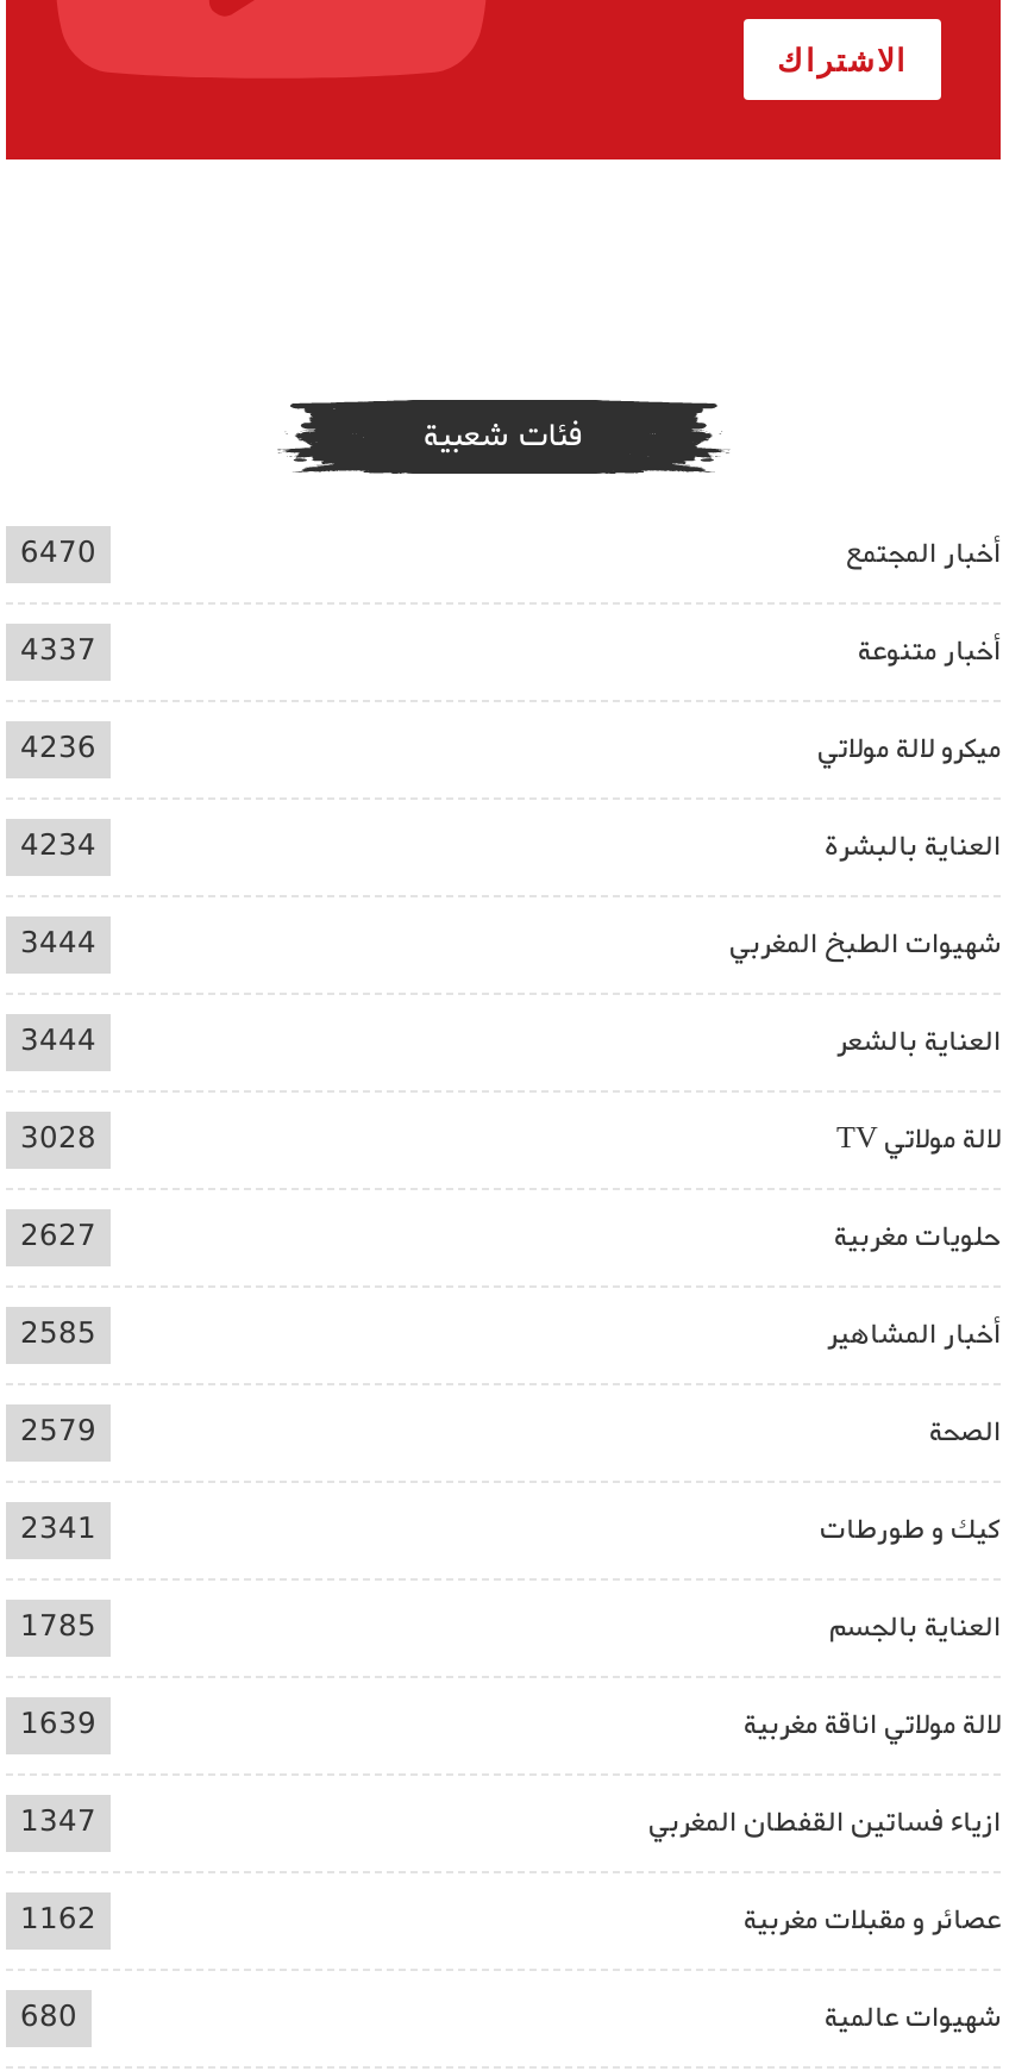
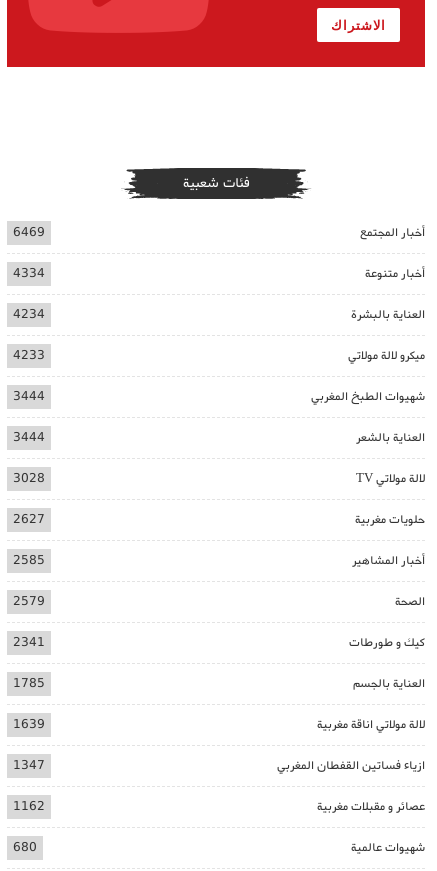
- 6470
+ 6469

- 4337
- 4236
+ 4334

moved down: ميكرو لالة مولاتي

moved up: العناية بالبشرة | 4234

+ 4233
